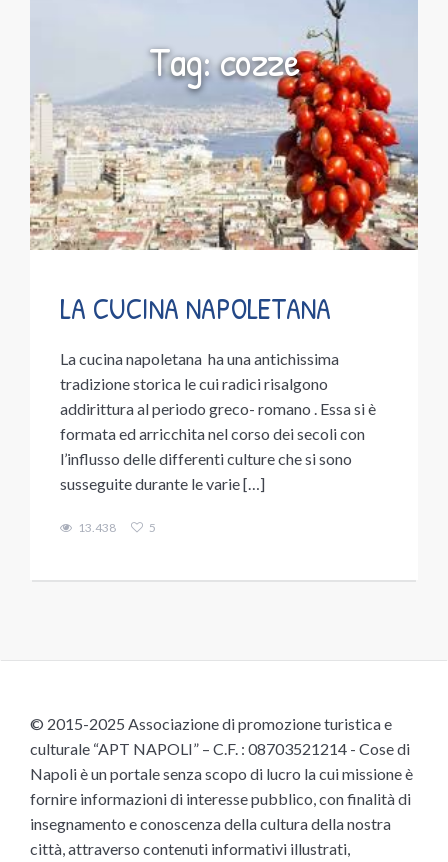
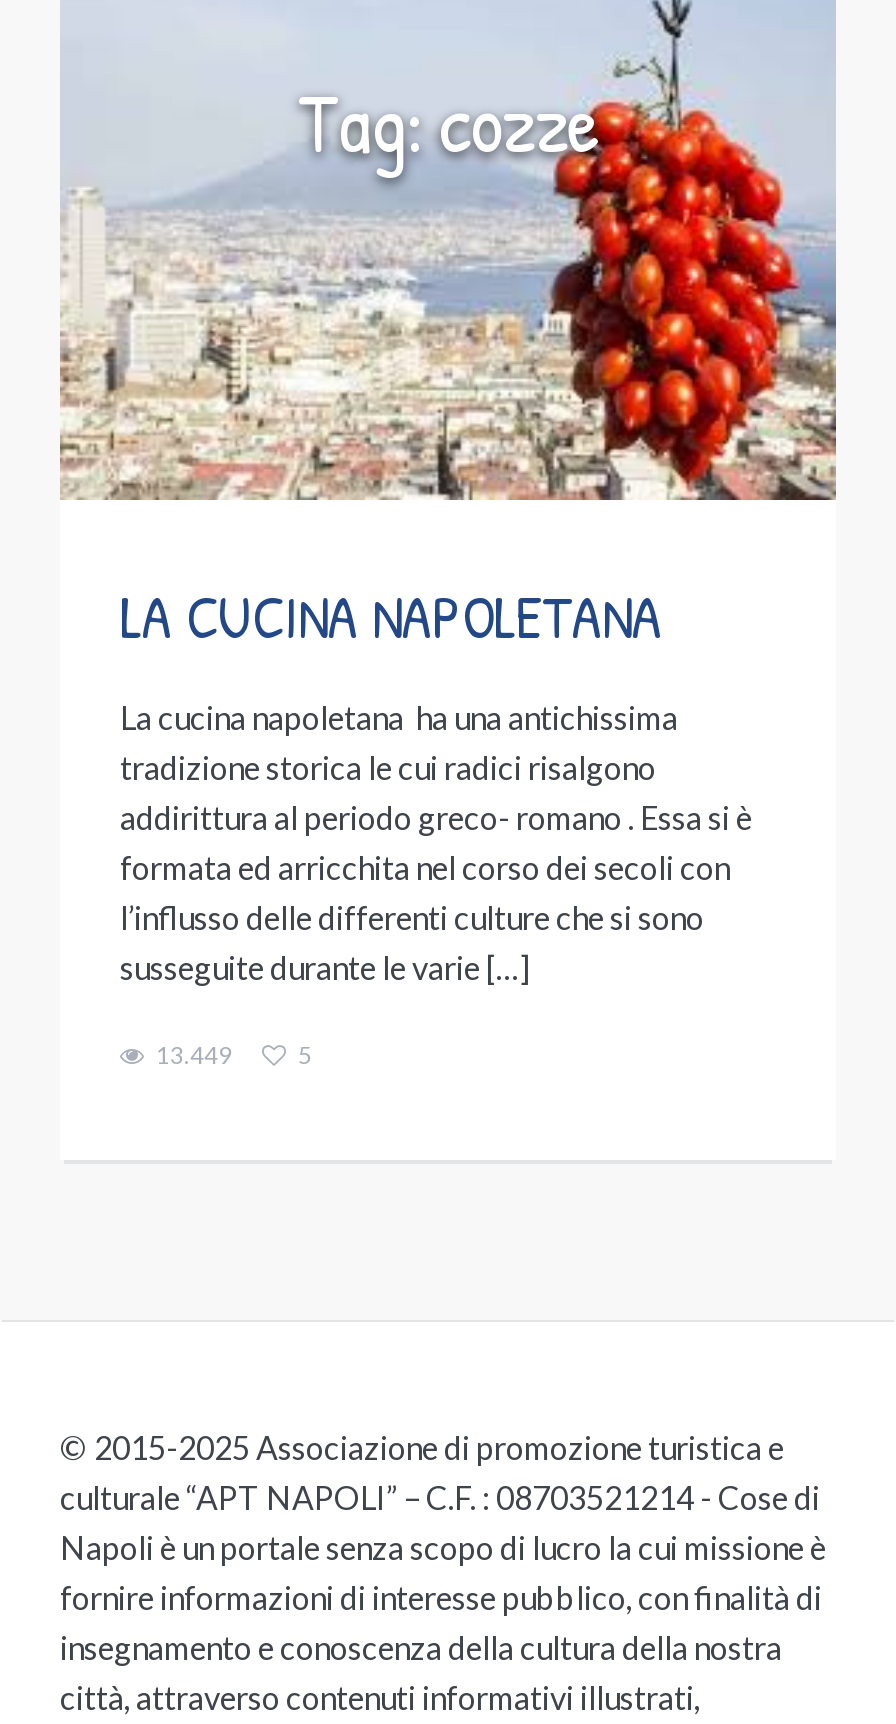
- 13.438
+ 13.449
